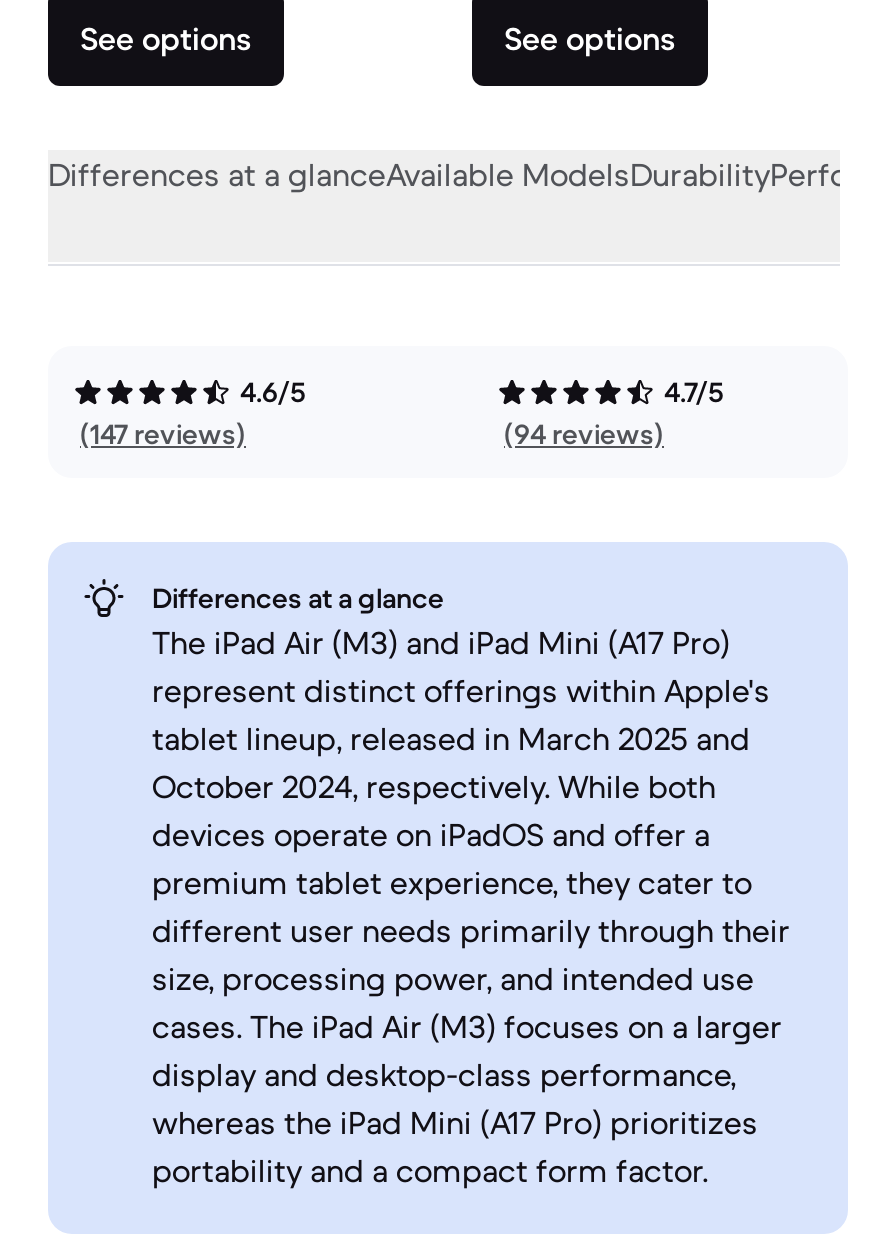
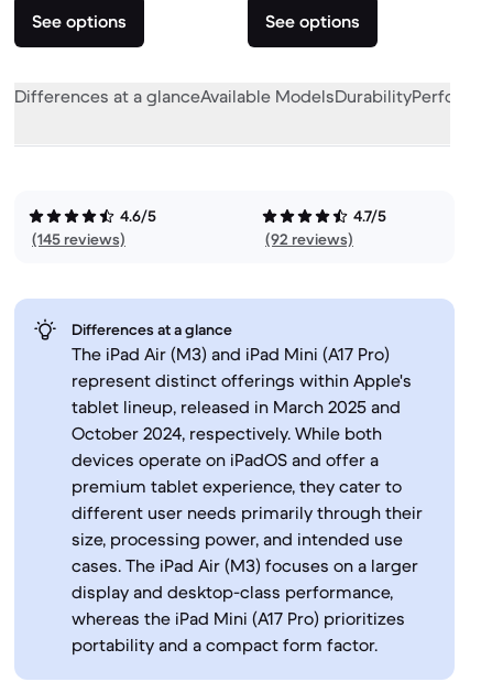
- (147 reviews)
+ (145 reviews)

- (94 reviews)
+ (92 reviews)
